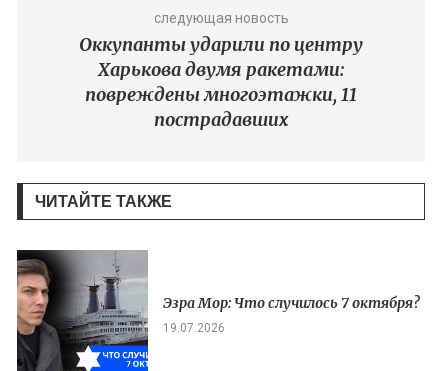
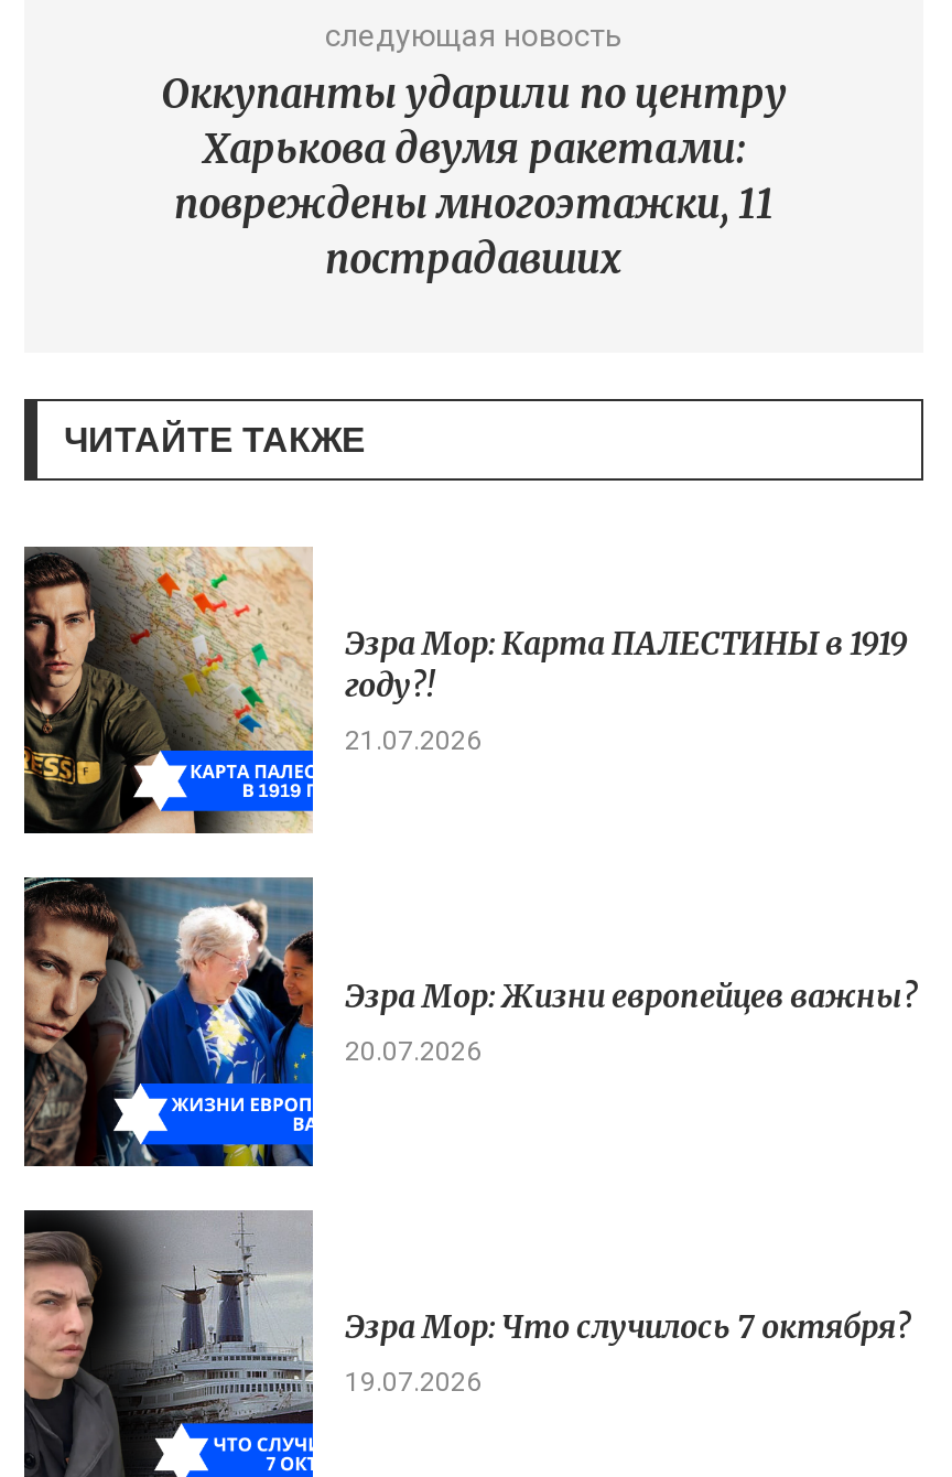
+ [image]
+ Эзра Мор: Карта ПАЛЕСТИНЫ в 1919
+ году?!
+ 21.07.2026

+ [image]
+ Эзра Мор: Жизни европейцев важны?
+ 20.07.2026
